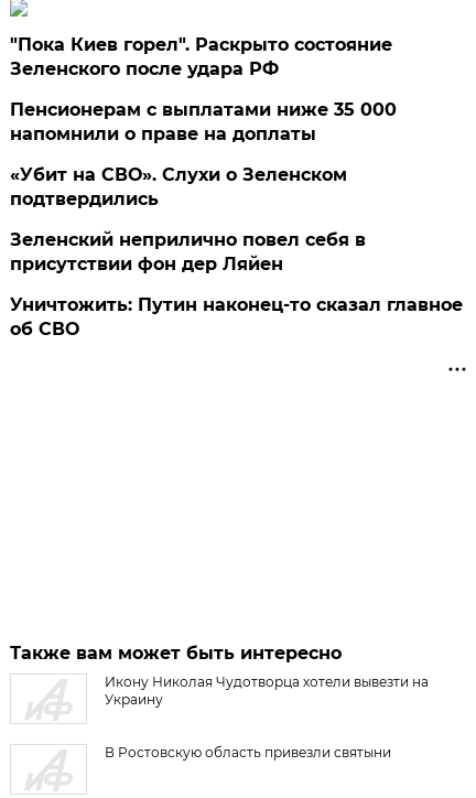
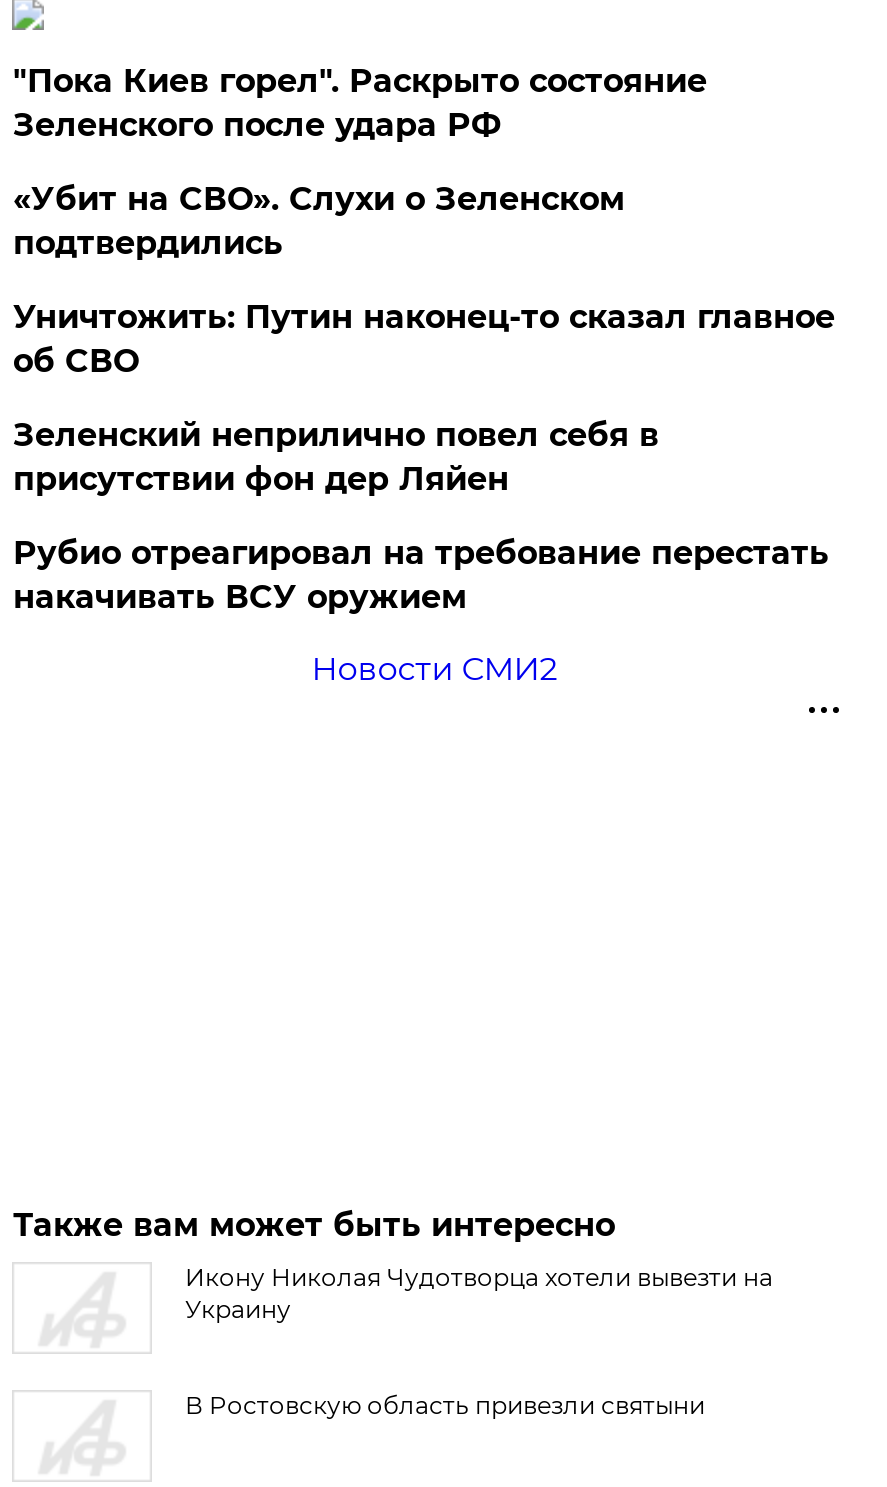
- Пенсионерам с выплатами ниже 35 000
- напомнили о праве на доплаты

moved up: «Убит на СВО». Слухи о Зеленском | подтвердились

+ Рубио отреагировал на требование перестать
+ накачивать ВСУ оружием
+ Новости СМИ2

moved up: Уничтожить: Путин наконец-то сказал главное | об СВО
